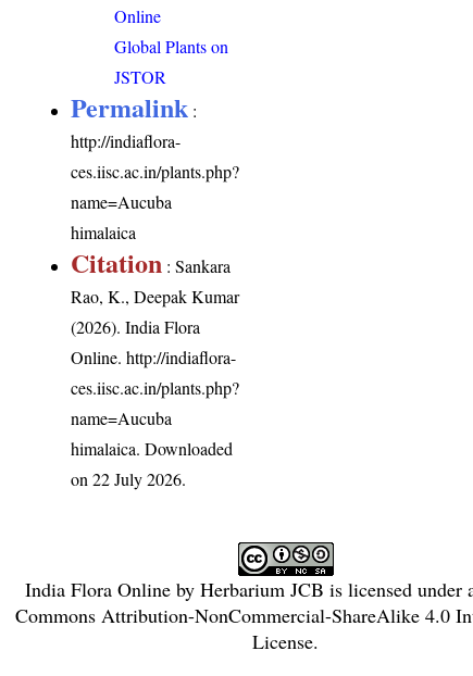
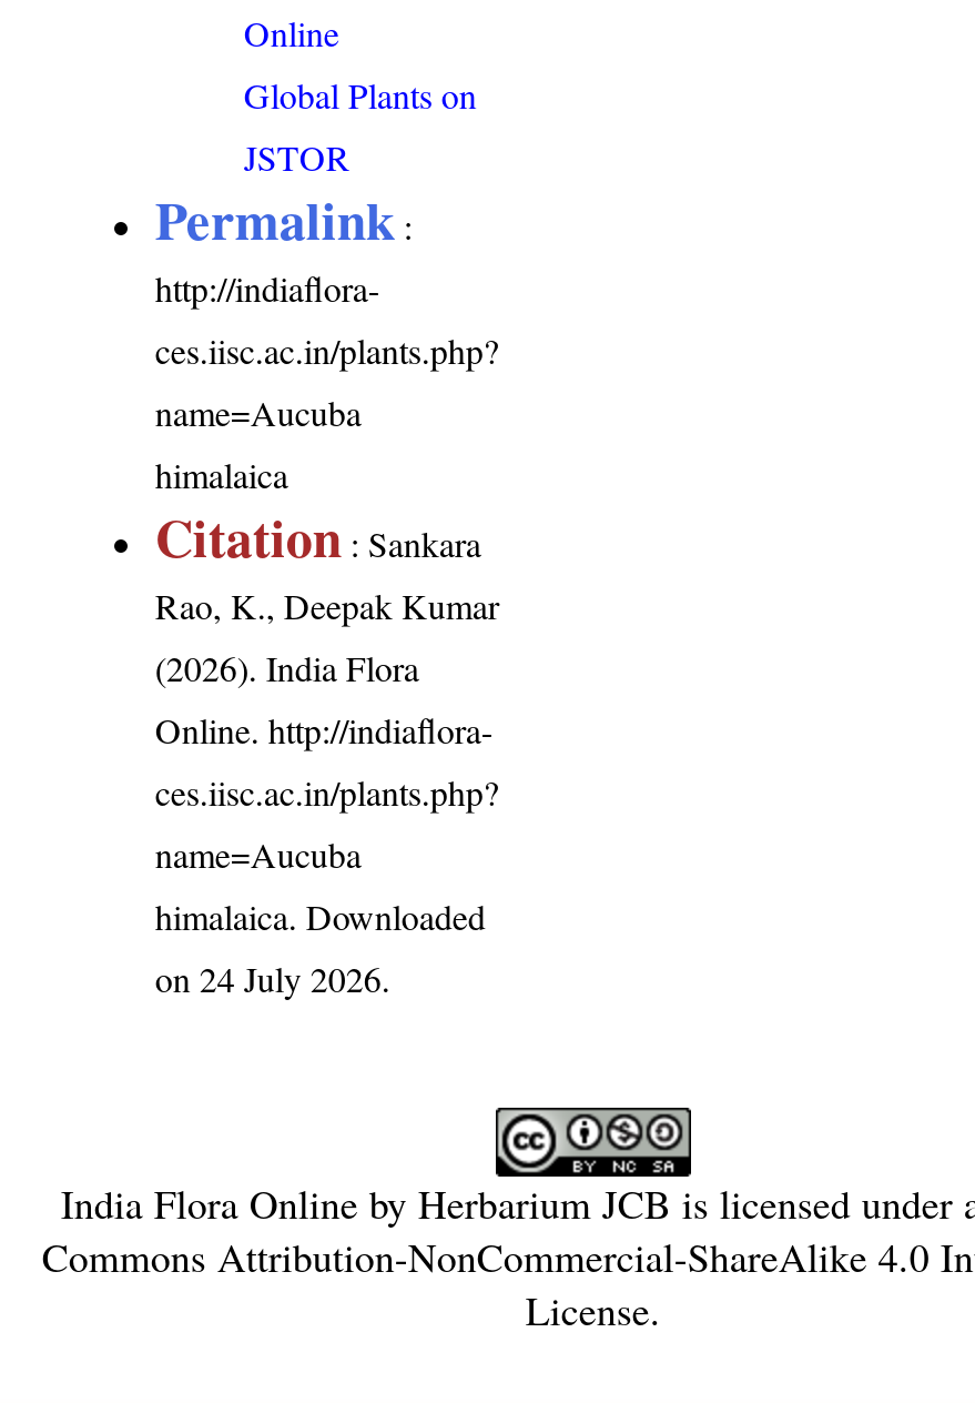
- on 22 July 2026.
+ on 24 July 2026.
